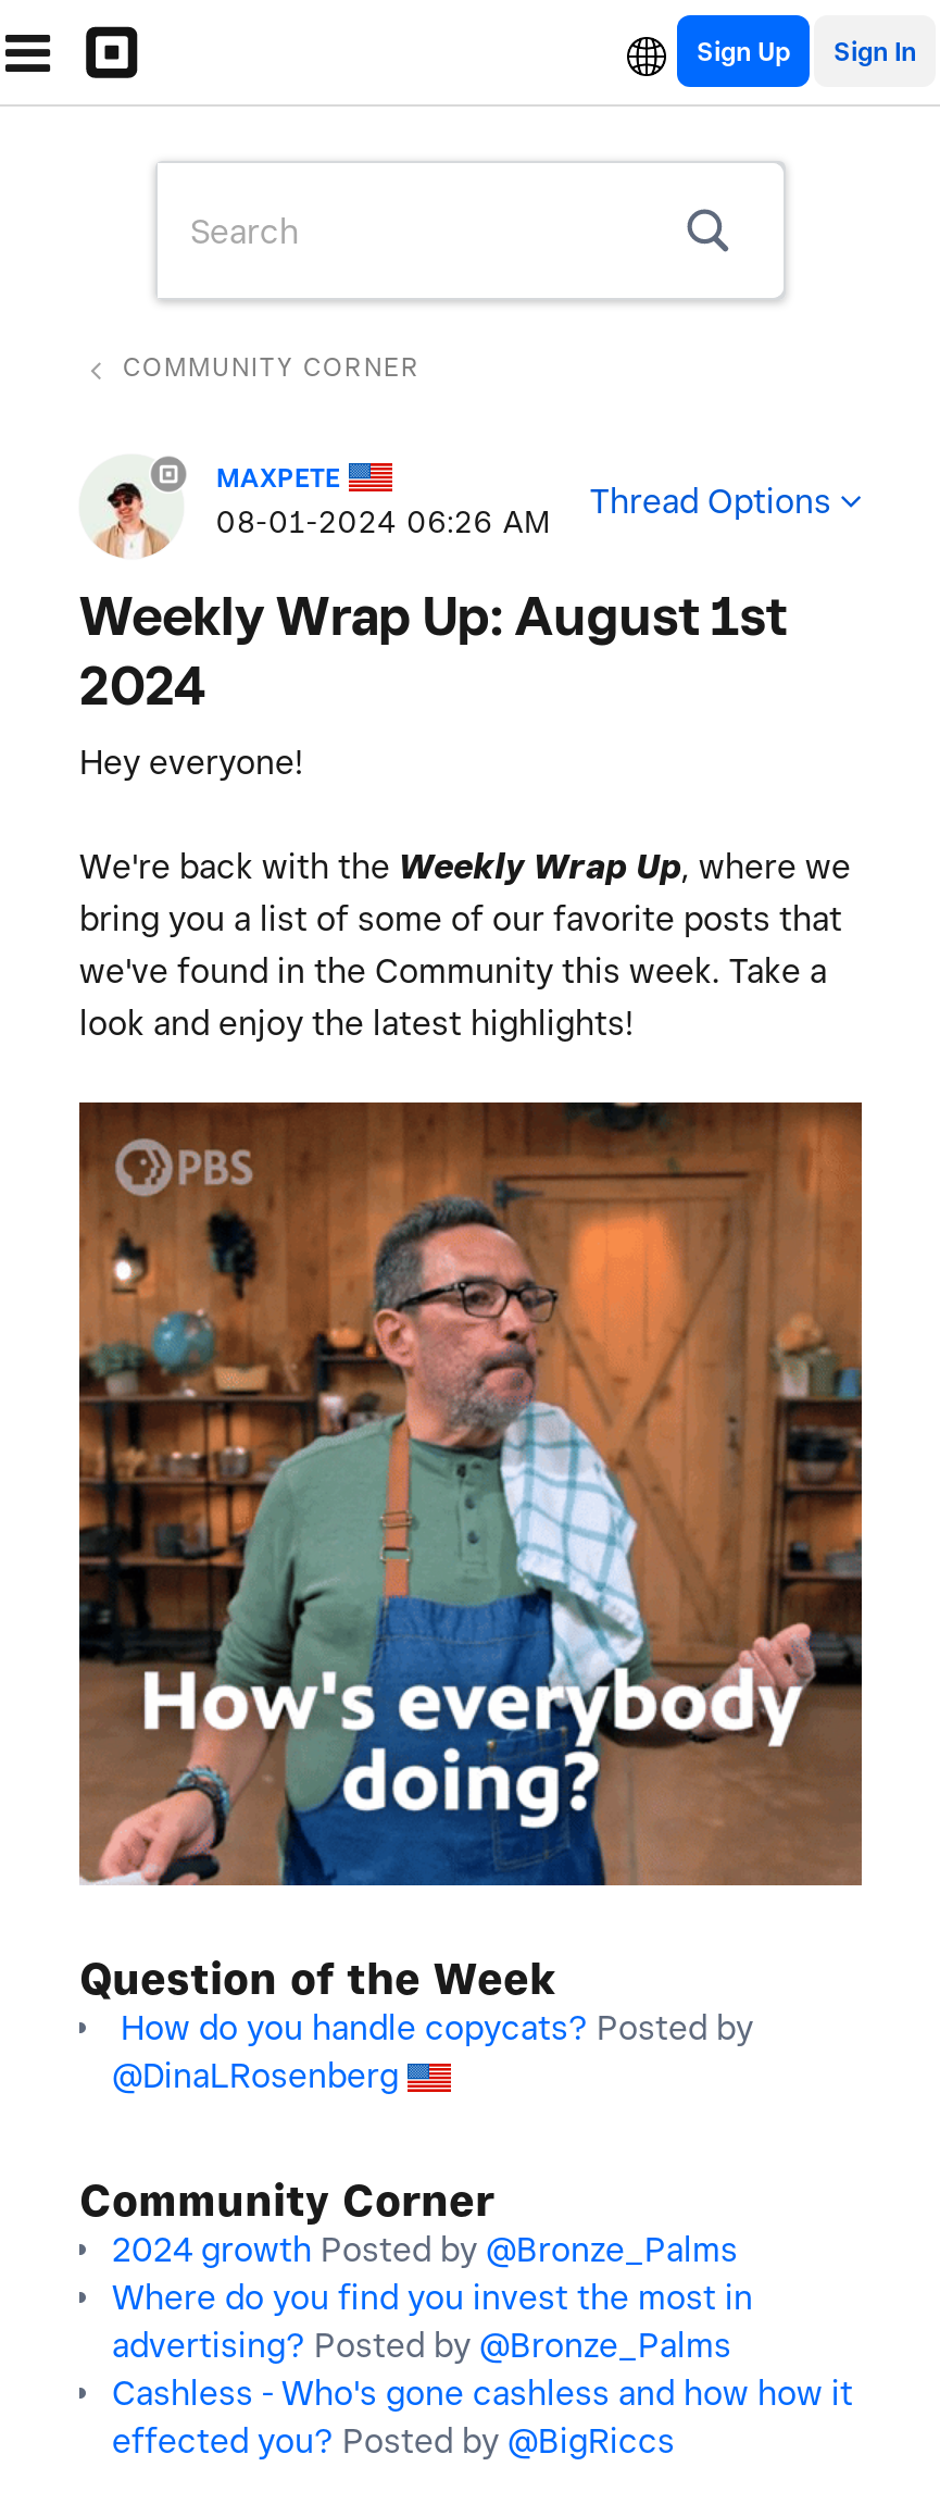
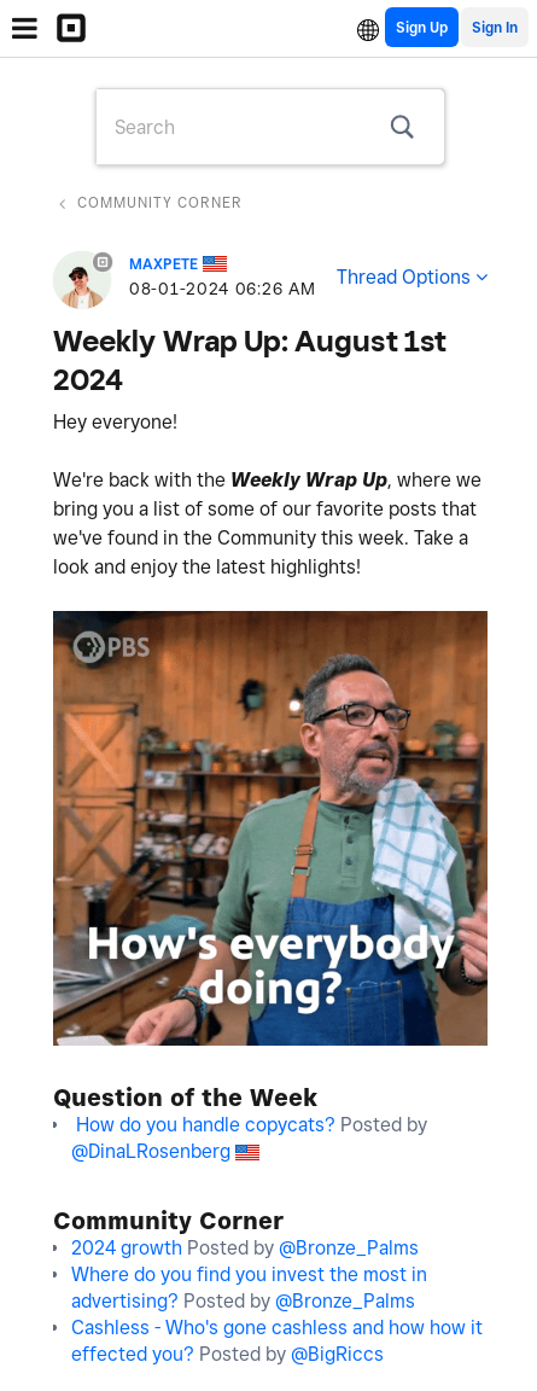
- [image]
+ [image]
